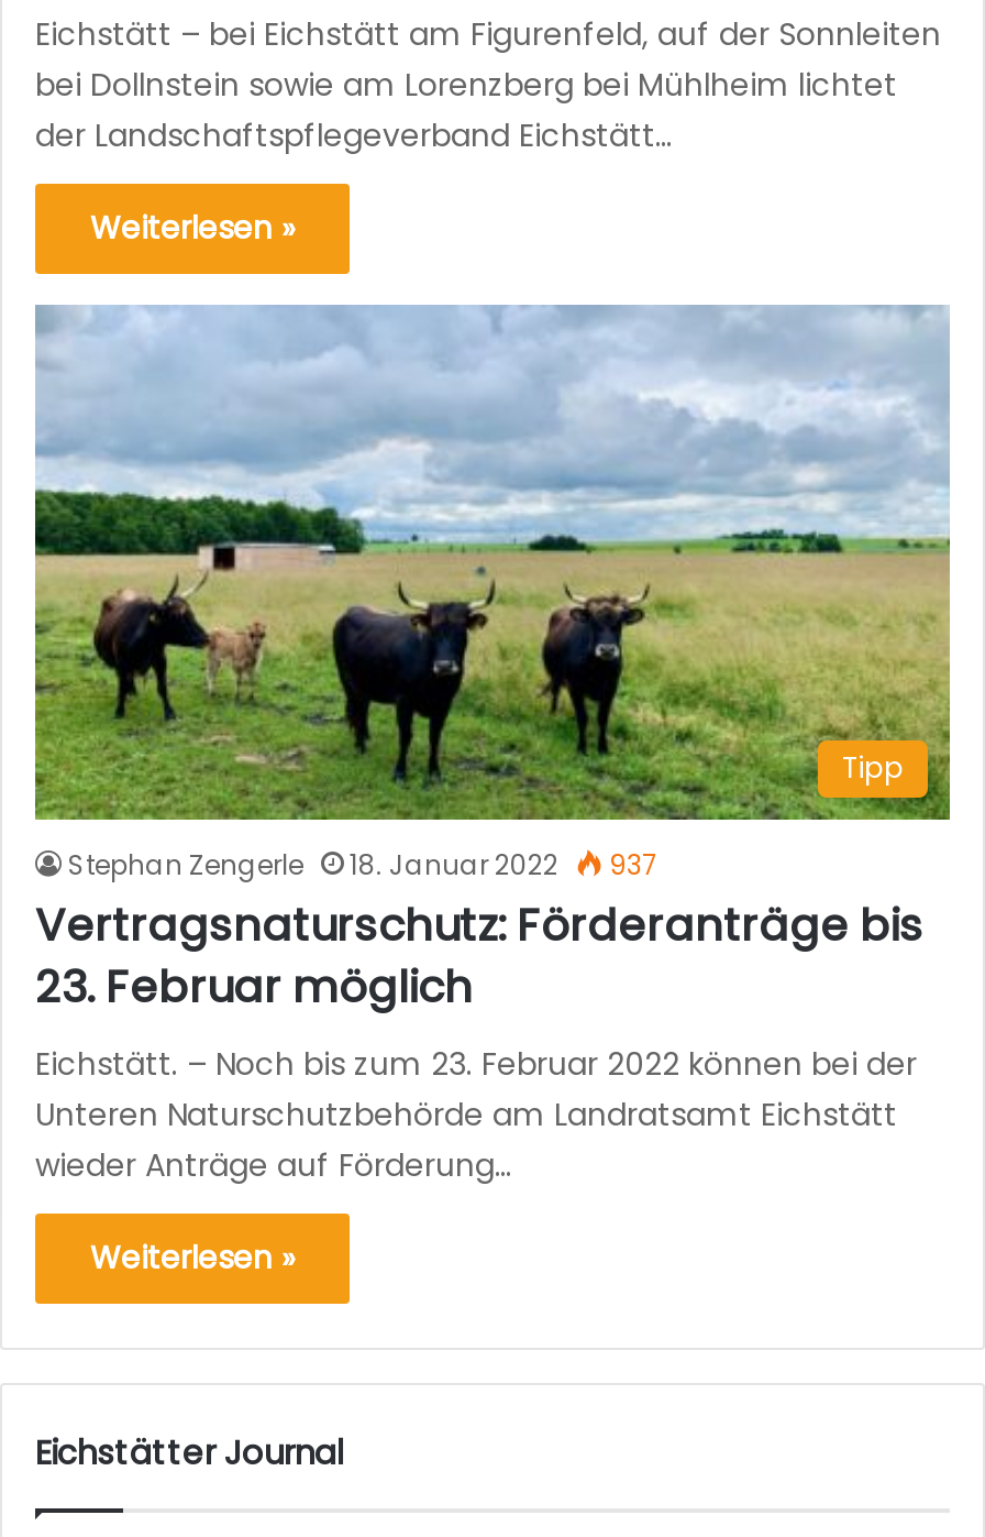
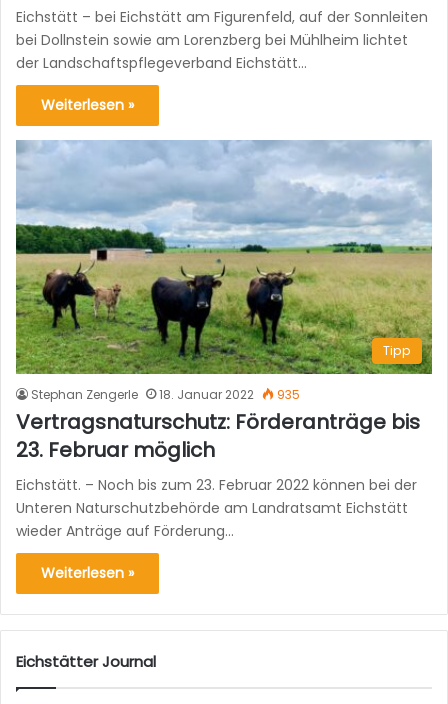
- Stephan Zengerle 18. Januar 2022 937
+ Stephan Zengerle 18. Januar 2022 935
